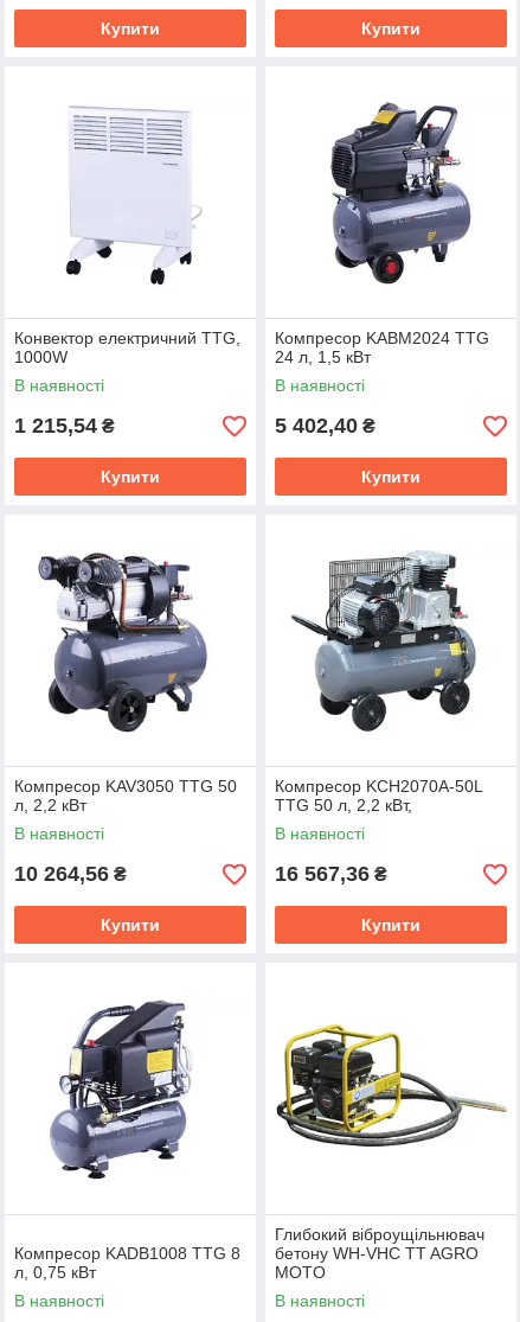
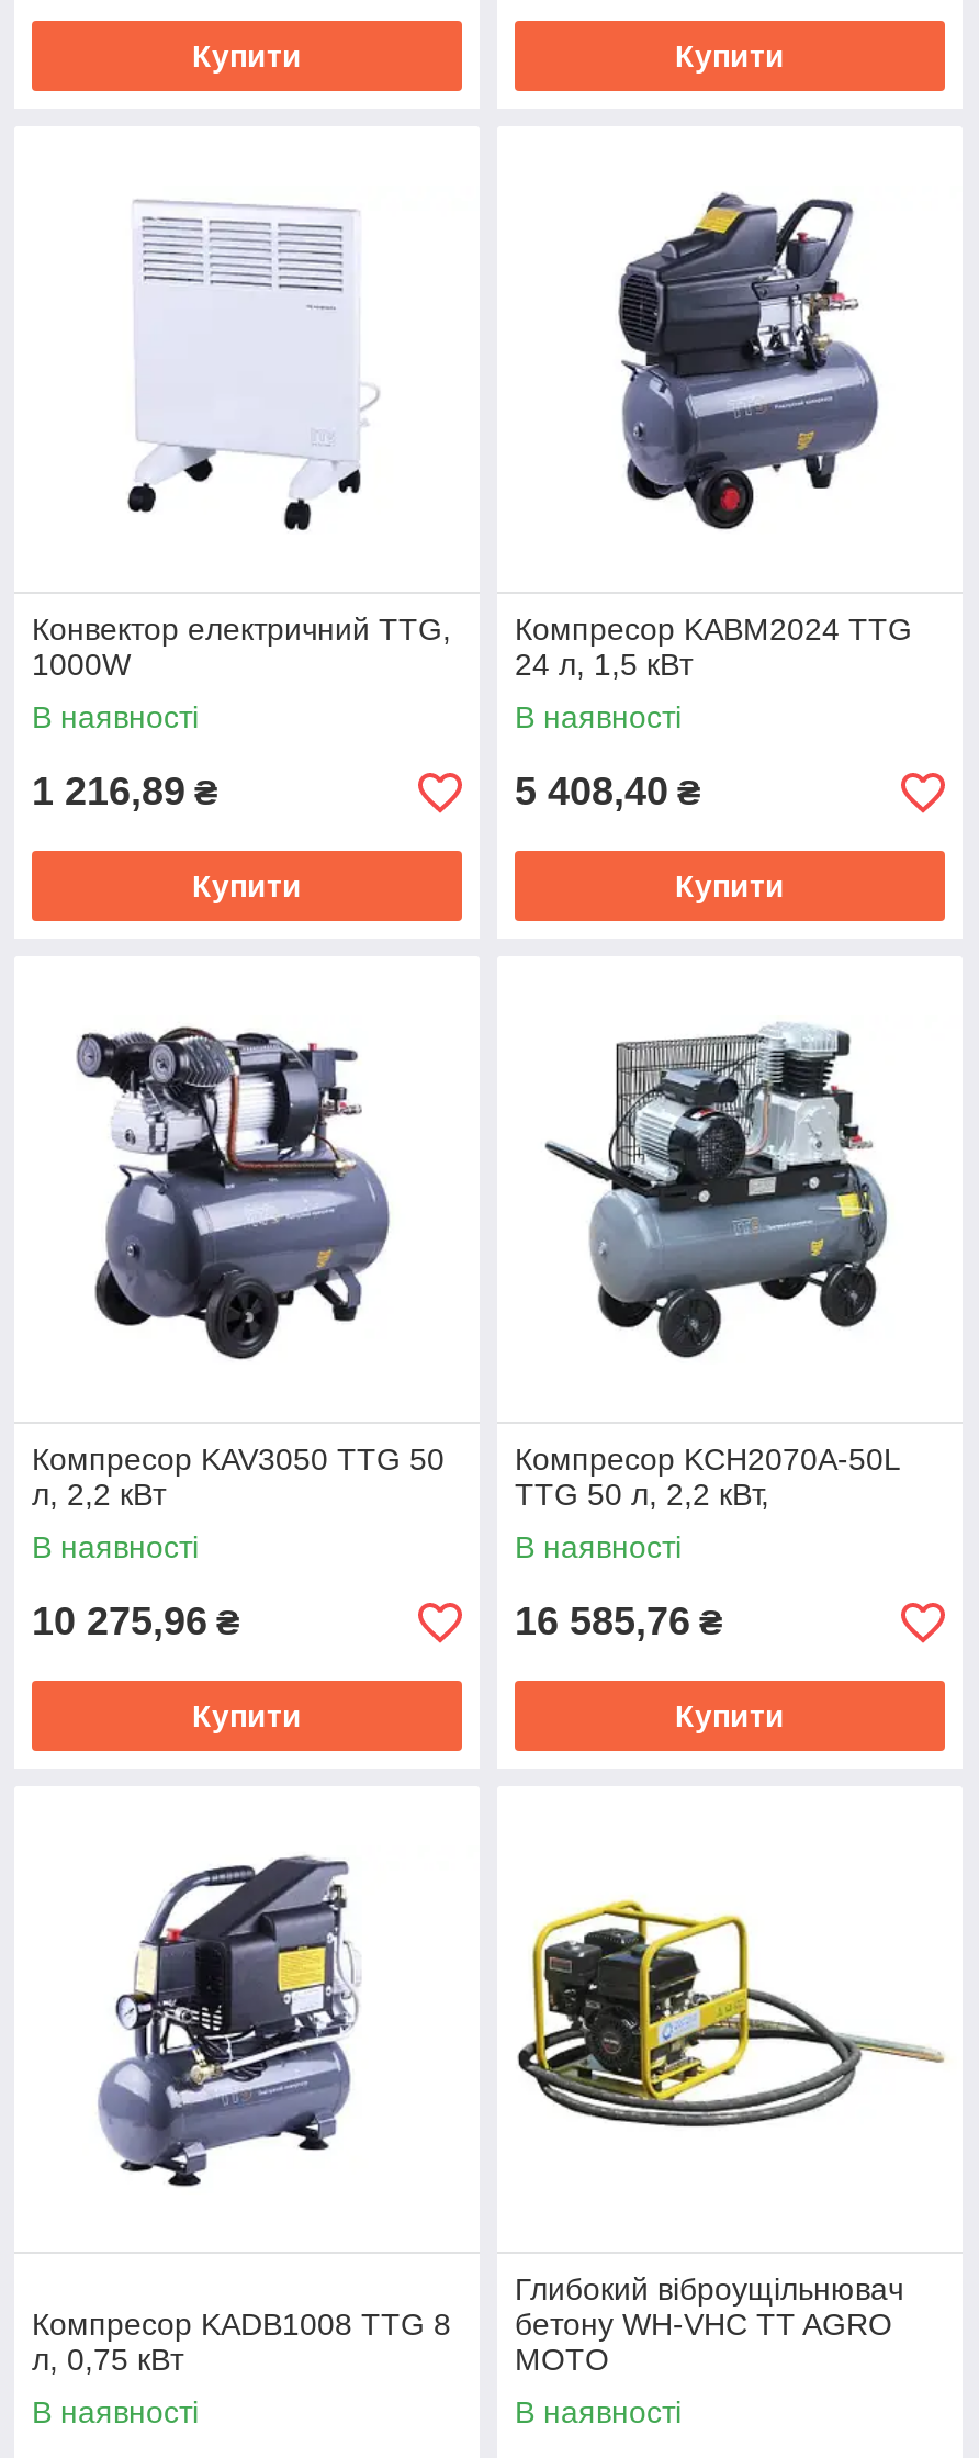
- 1 215,54 ₴
+ 1 216,89 ₴

- 5 402,40 ₴
+ 5 408,40 ₴

- 10 264,56 ₴
+ 10 275,96 ₴

- 16 567,36 ₴
+ 16 585,76 ₴
